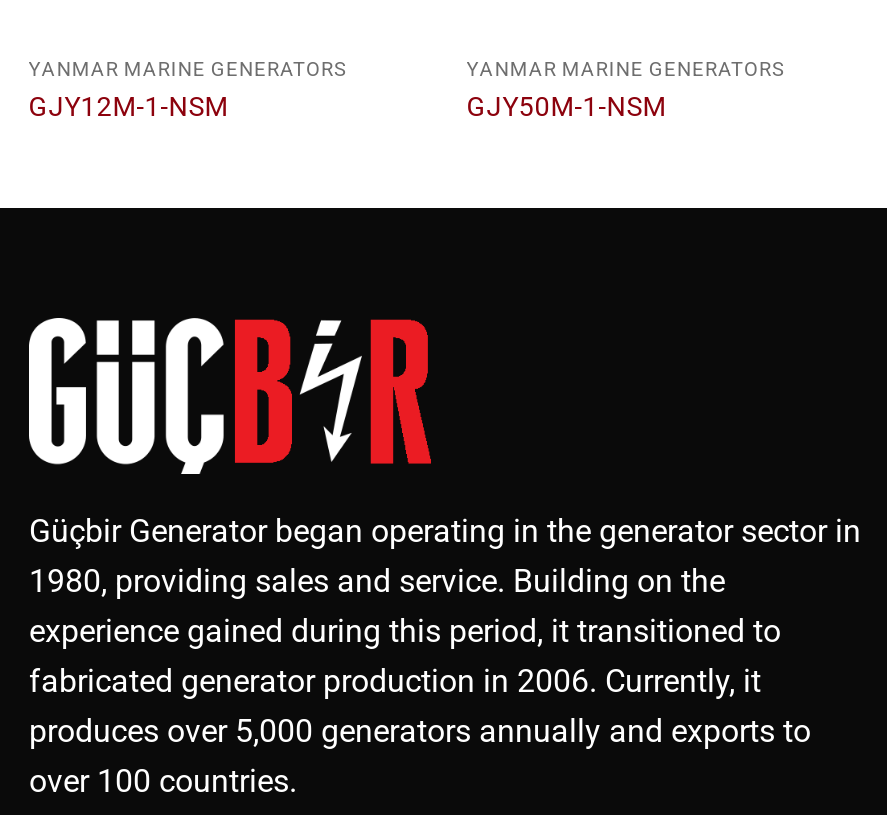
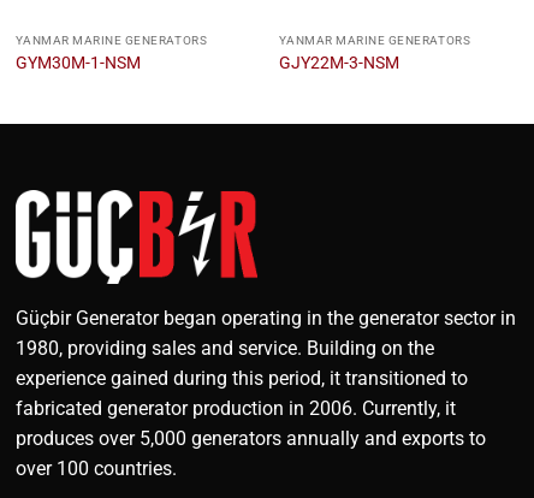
- GJY12M-1-NSM
+ GYM30M-1-NSM

- GJY50M-1-NSM
+ GJY22M-3-NSM
